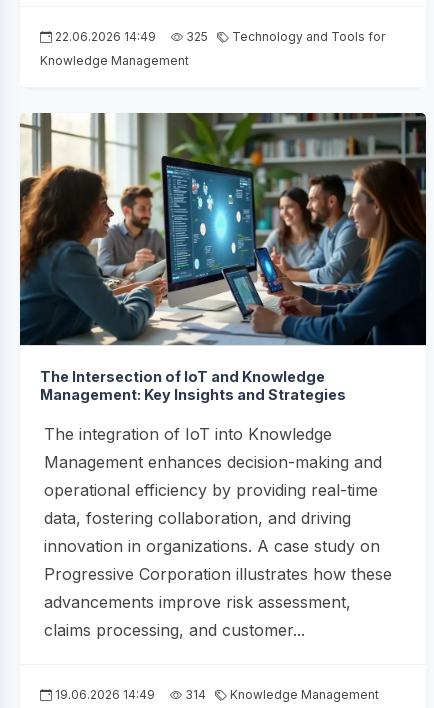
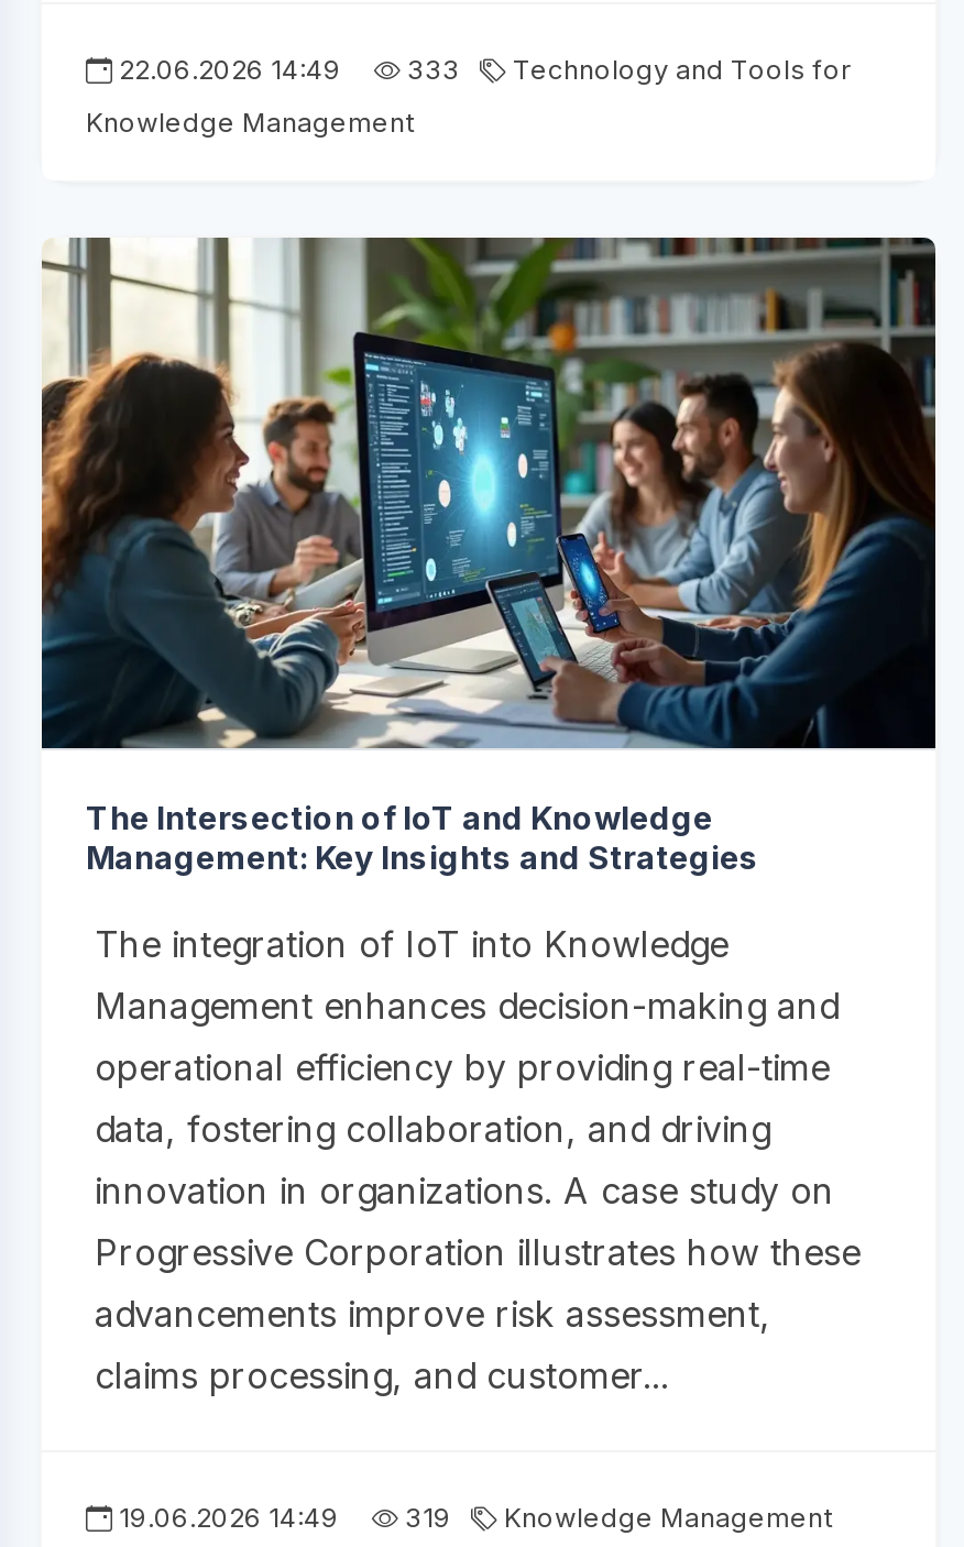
- 22.06.2026 14:49 325 Technology and Tools for
+ 22.06.2026 14:49 333 Technology and Tools for

- 19.06.2026 14:49 314 Knowledge Management
+ 19.06.2026 14:49 319 Knowledge Management
